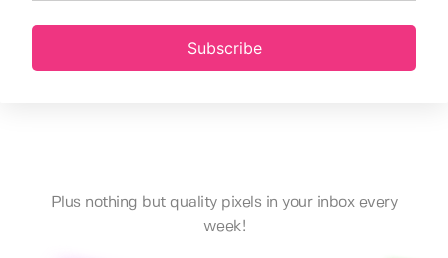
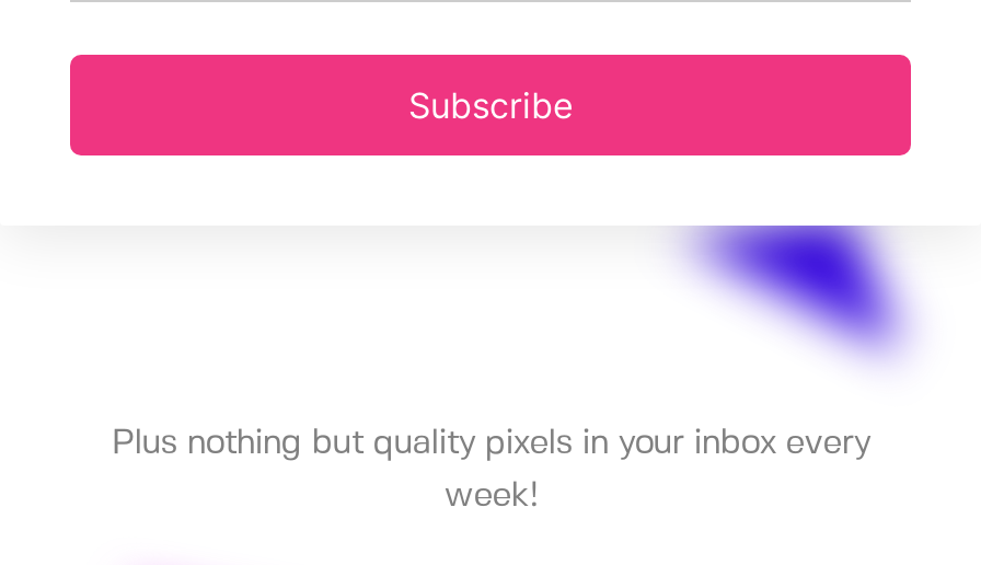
+ [image]
